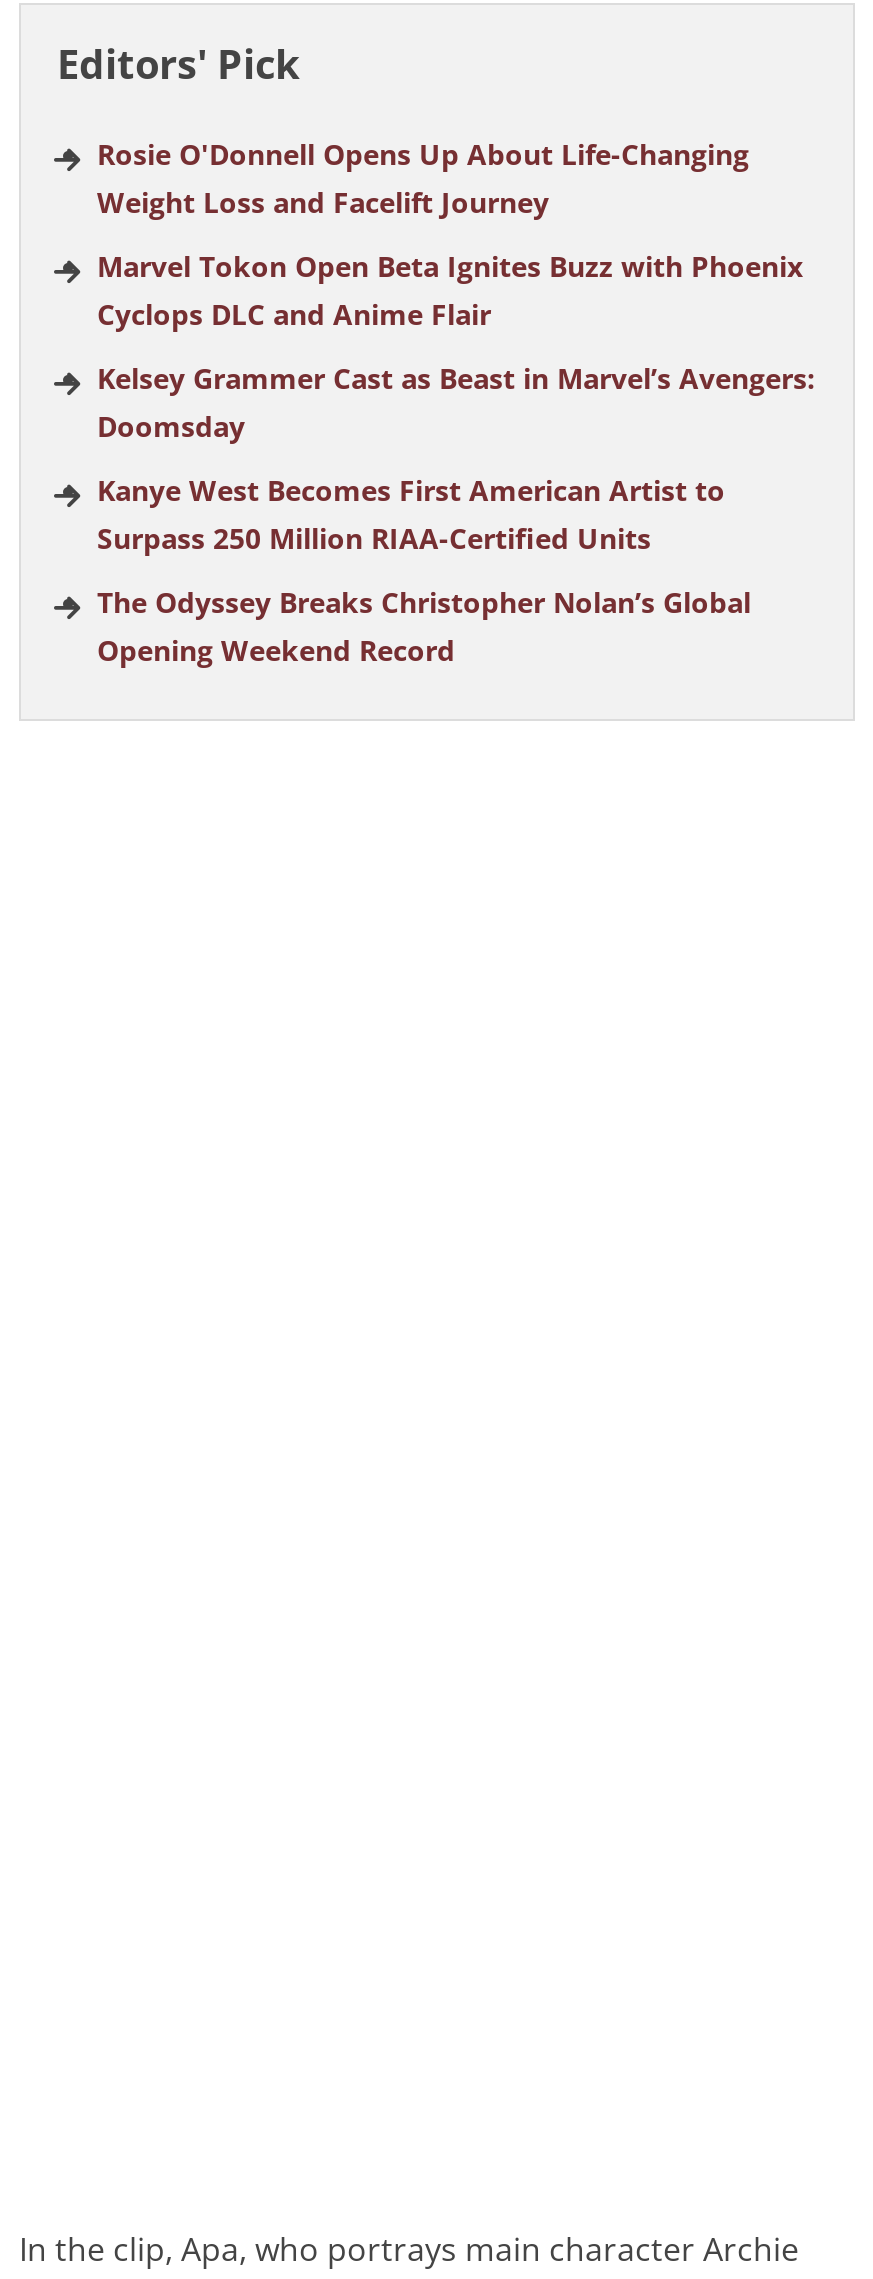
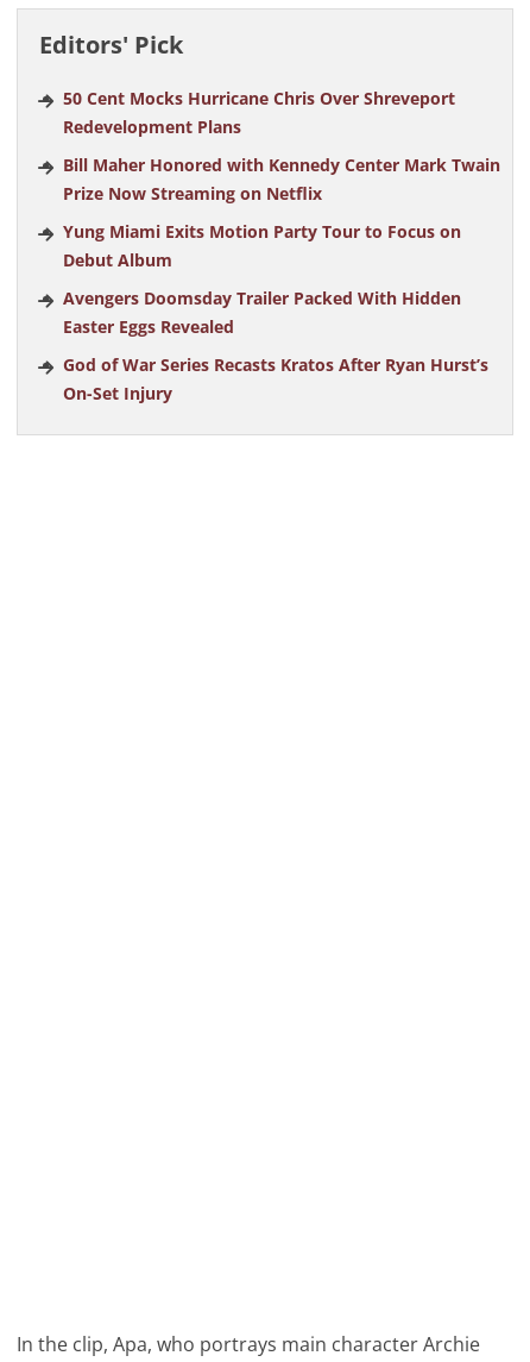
- Rosie O'Donnell Opens Up About Life-Changing
- Weight Loss and Facelift Journey
+ 50 Cent Mocks Hurricane Chris Over Shreveport
+ Redevelopment Plans

- Marvel Tokon Open Beta Ignites Buzz with Phoenix
- Cyclops DLC and Anime Flair
+ Bill Maher Honored with Kennedy Center Mark Twain
+ Prize Now Streaming on Netflix

- Kelsey Grammer Cast as Beast in Marvel’s Avengers:
- Doomsday
+ Yung Miami Exits Motion Party Tour to Focus on
+ Debut Album

- Kanye West Becomes First American Artist to
- Surpass 250 Million RIAA-Certified Units
+ Avengers Doomsday Trailer Packed With Hidden
+ Easter Eggs Revealed

- The Odyssey Breaks Christopher Nolan’s Global
- Opening Weekend Record
+ God of War Series Recasts Kratos After Ryan Hurst’s
+ On-Set Injury
